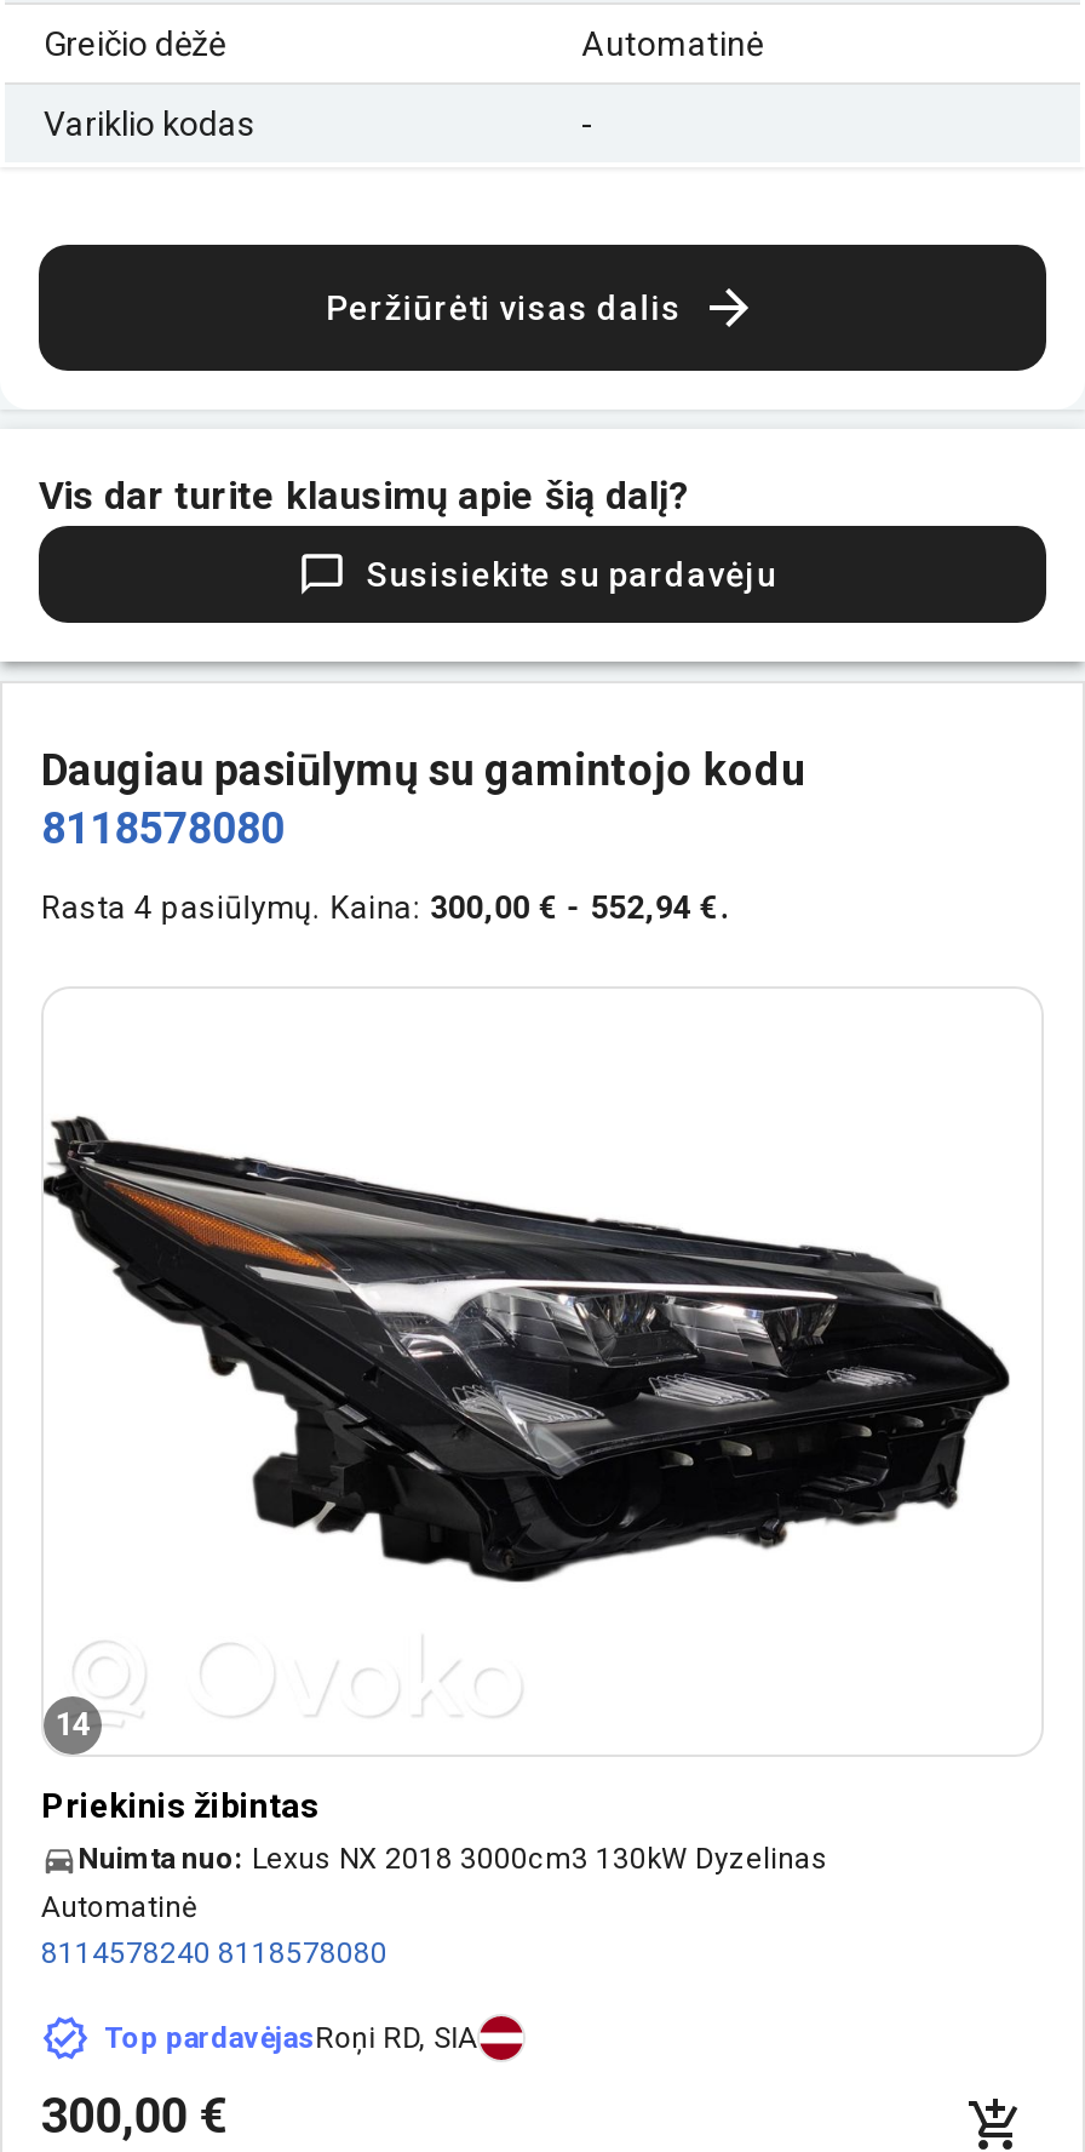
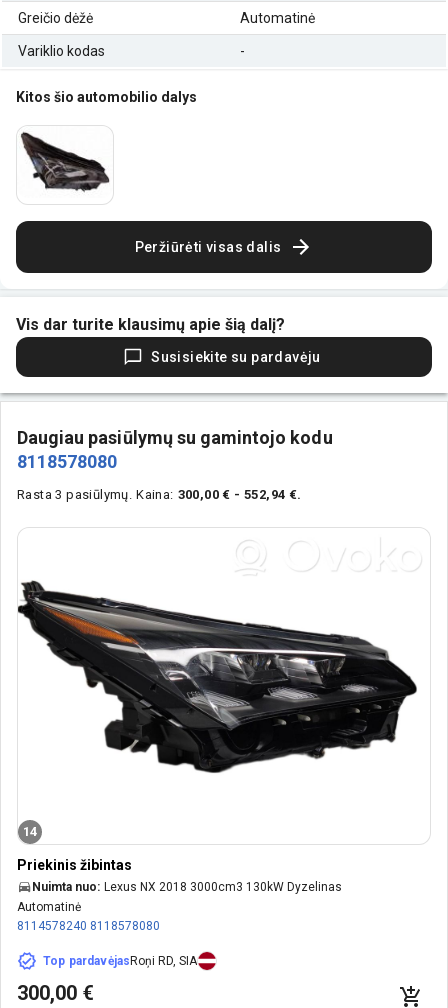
+ Kitos šio automobilio dalys

+ [image]

- Rasta 4 pasiūlymų. Kaina: 300,00 € - 552,94 €.
+ Rasta 3 pasiūlymų. Kaina: 300,00 € - 552,94 €.
